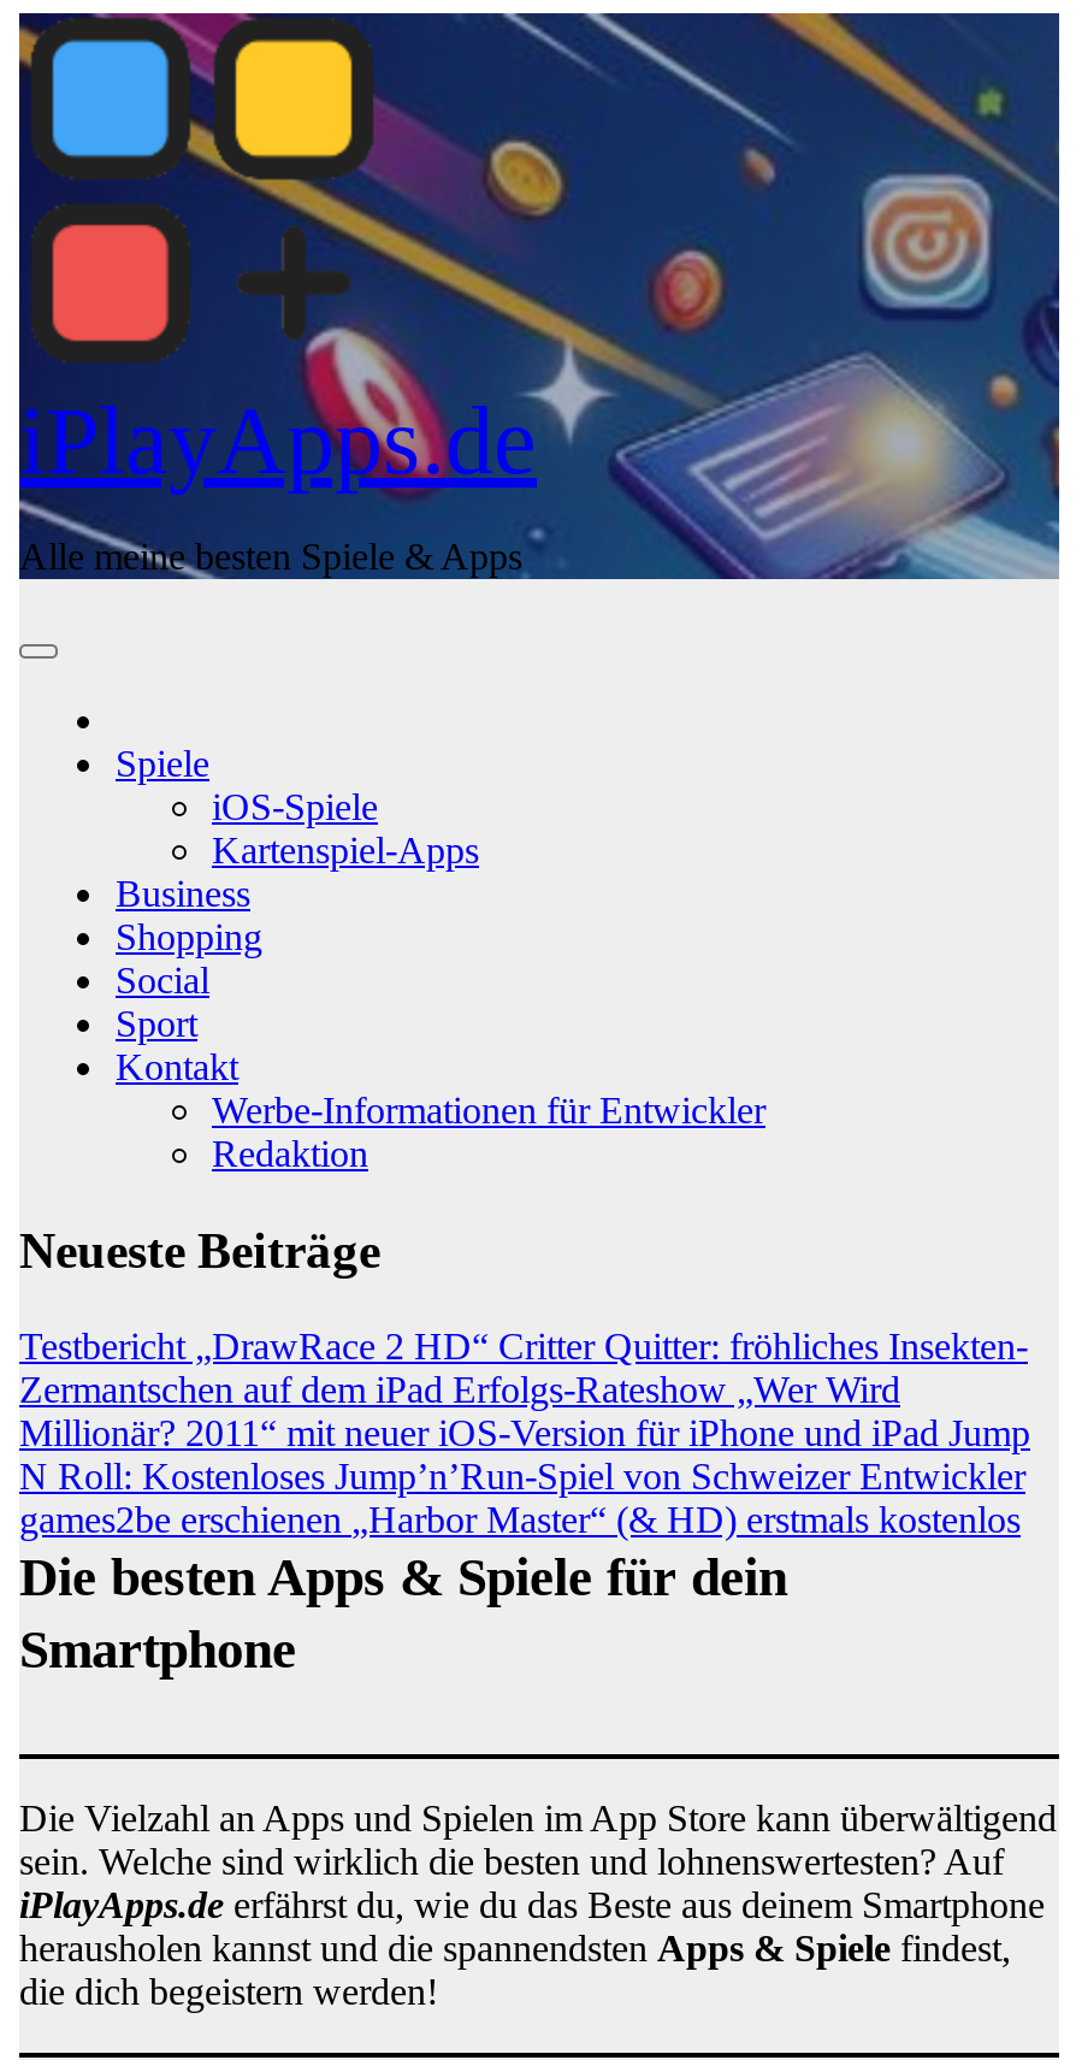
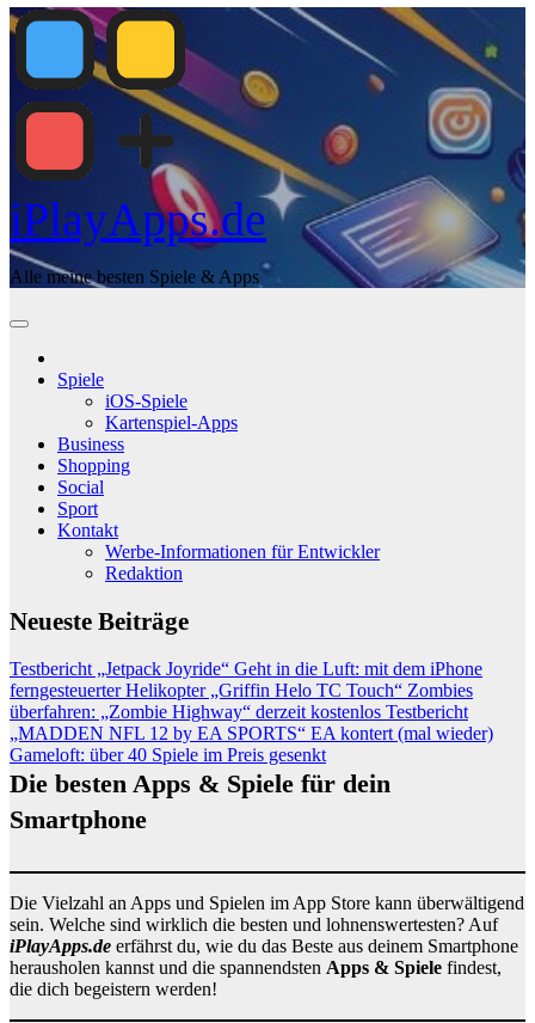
- Testbericht „DrawRace 2 HD“ Critter Quitter: fröhliches Insekten-
- Zermantschen auf dem iPad Erfolgs-Rateshow „Wer Wird
- Millionär? 2011“ mit neuer iOS-Version für iPhone und iPad Jump
- N Roll: Kostenloses Jump’n’Run-Spiel von Schweizer Entwickler
- games2be erschienen „Harbor Master“ (& HD) erstmals kostenlos
+ Testbericht „Jetpack Joyride“ Geht in die Luft: mit dem iPhone
+ ferngesteuerter Helikopter „Griffin Helo TC Touch“ Zombies
+ überfahren: „Zombie Highway“ derzeit kostenlos Testbericht
+ „MADDEN NFL 12 by EA SPORTS“ EA kontert (mal wieder)
+ Gameloft: über 40 Spiele im Preis gesenkt
